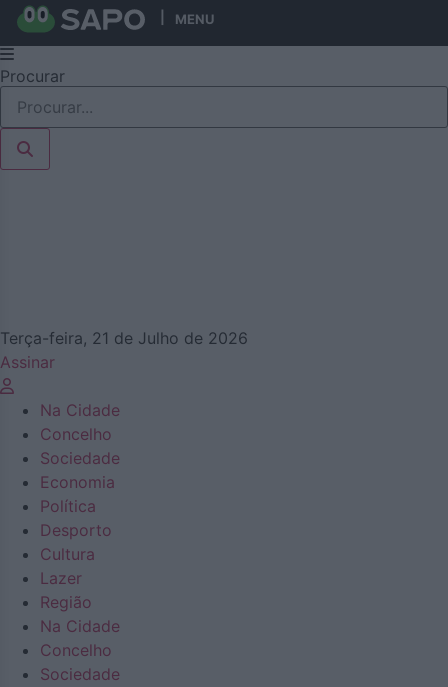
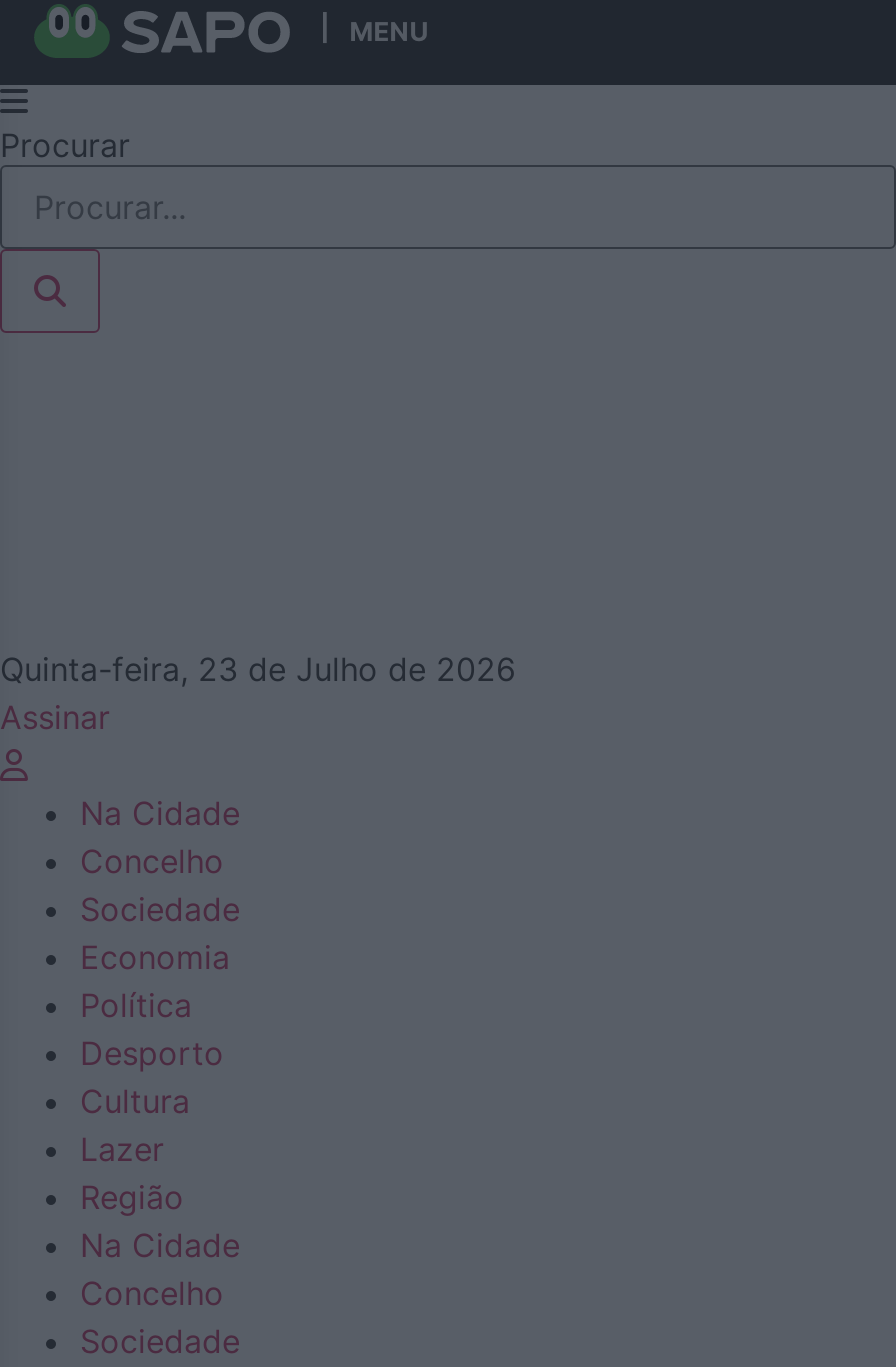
- Terça-feira, 21 de Julho de 2026
+ Quinta-feira, 23 de Julho de 2026
